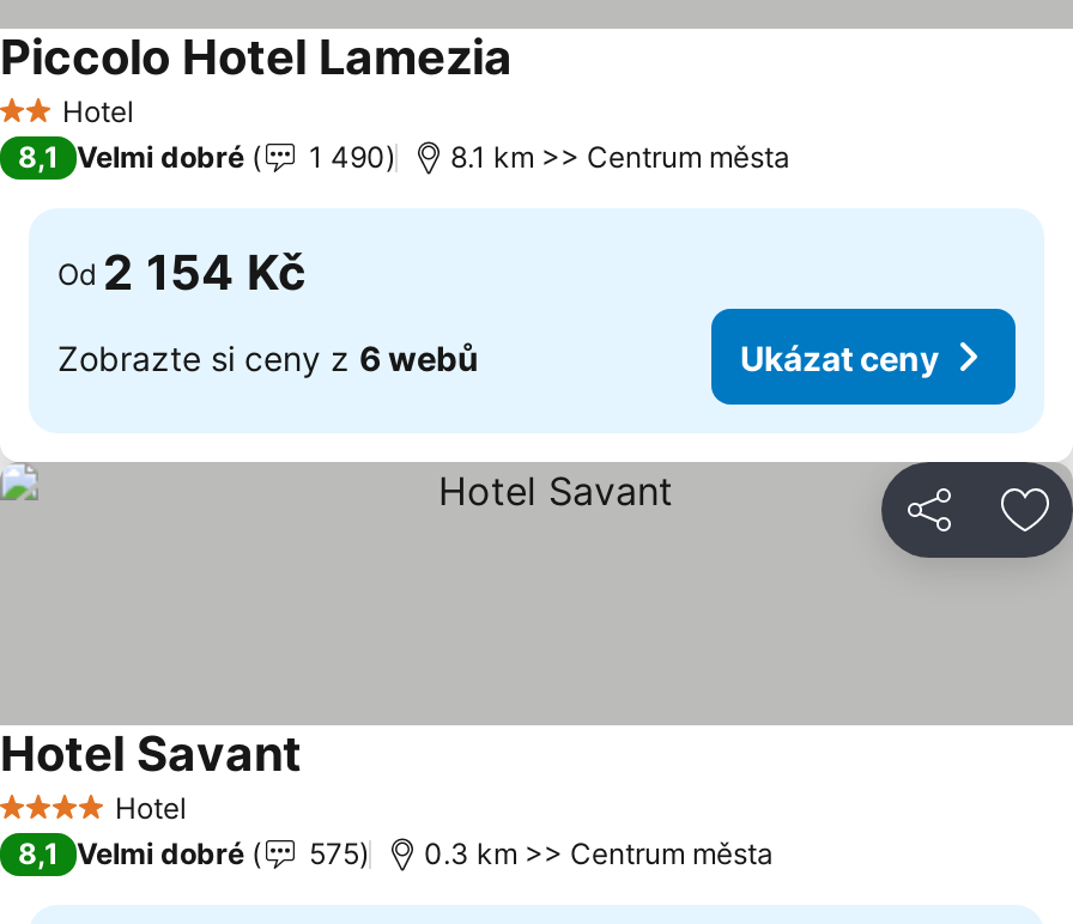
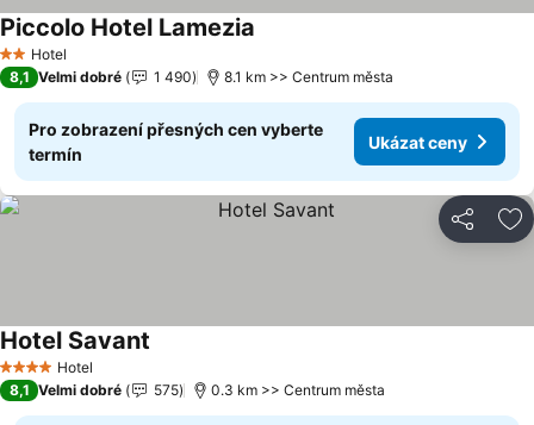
- Od 2 154 Kč
- Zobrazte si ceny z 6 webů
+ Pro zobrazení přesných cen vyberte
+ termín
